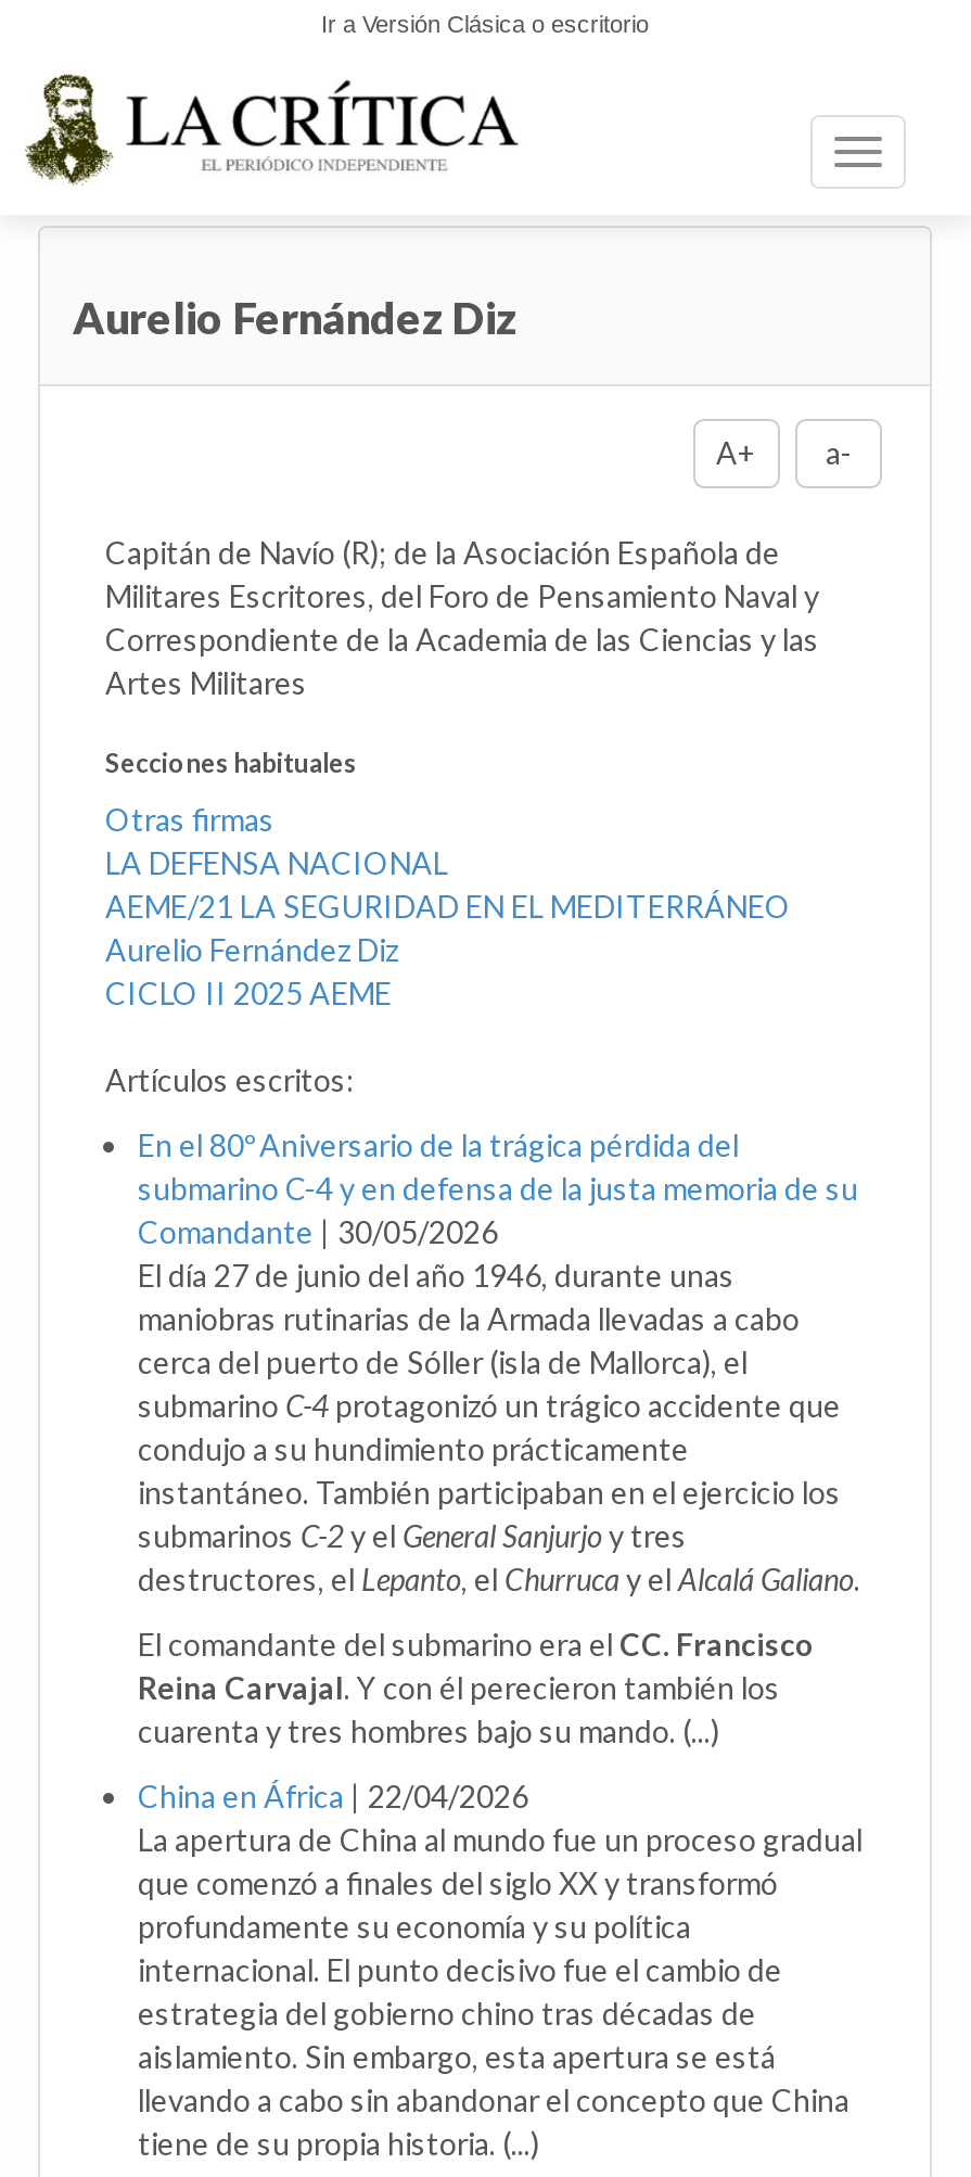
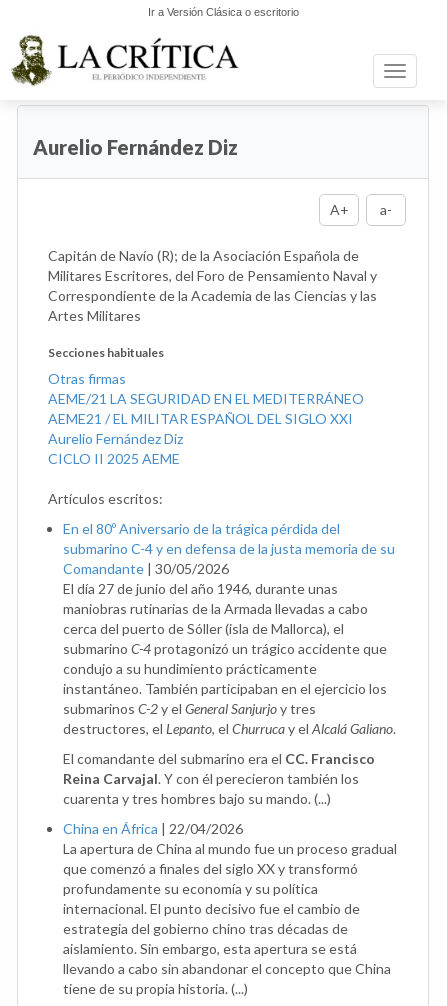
- LA DEFENSA NACIONAL

moved up: AEME/21 LA SEGURIDAD EN EL MEDITERRÁNEO

+ AEME21 / EL MILITAR ESPAÑOL DEL SIGLO XXI
